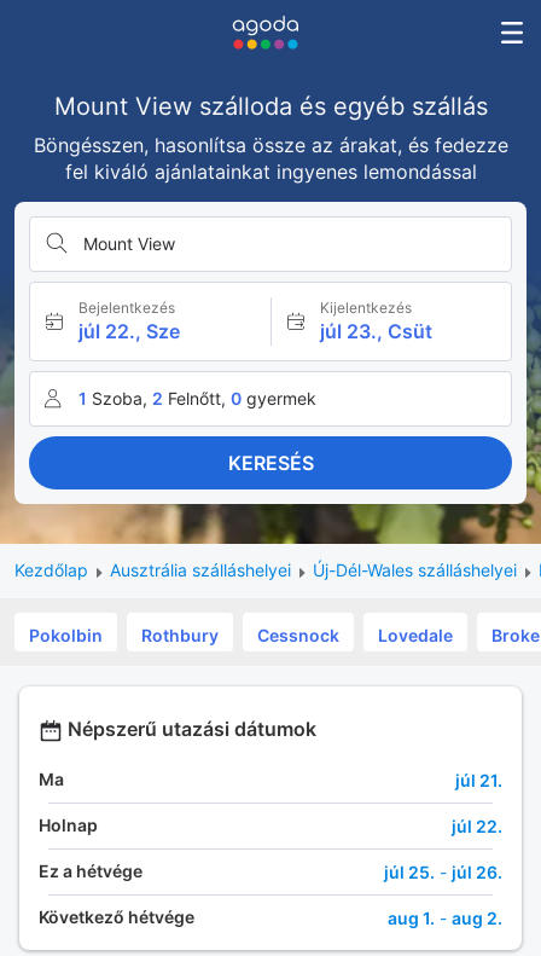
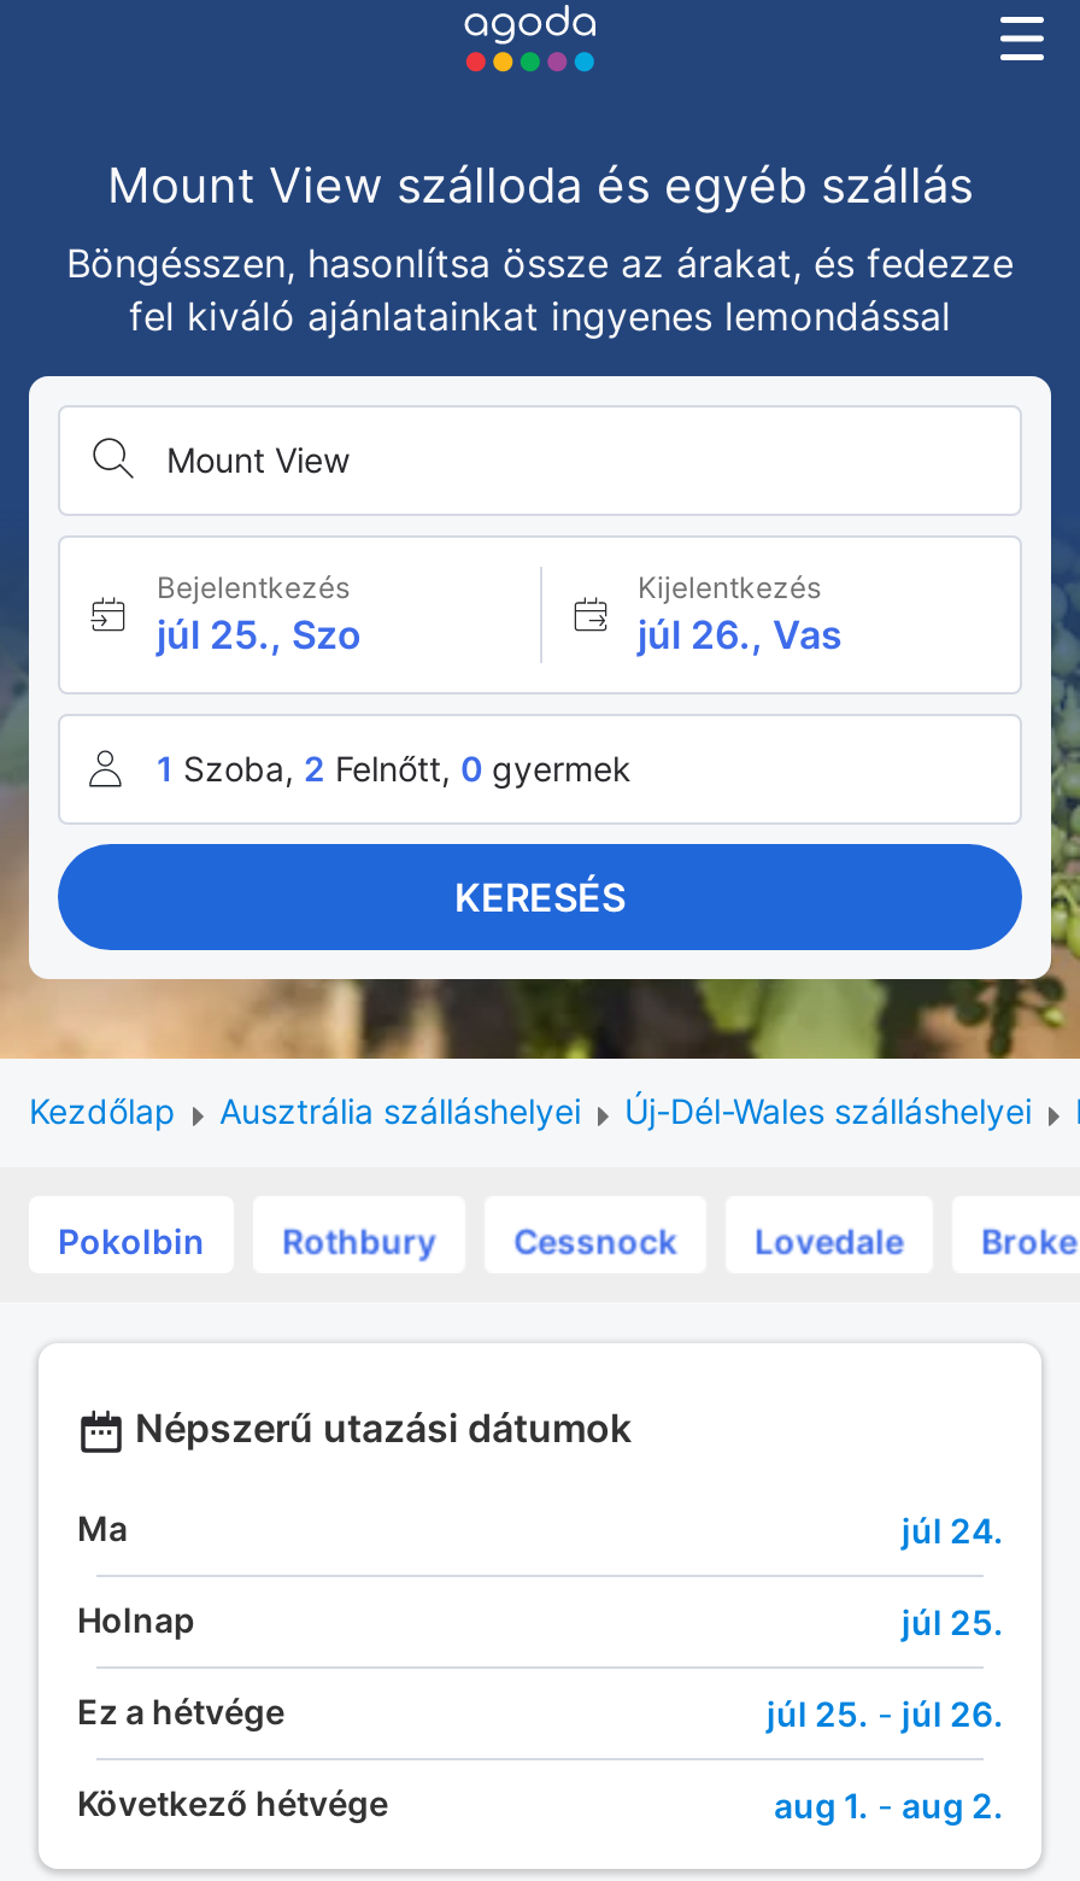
- júl 22., Sze
+ júl 25., Szo

- júl 23., Csüt
+ júl 26., Vas

- júl 21.
+ júl 24.

- júl 22.
+ júl 25.
